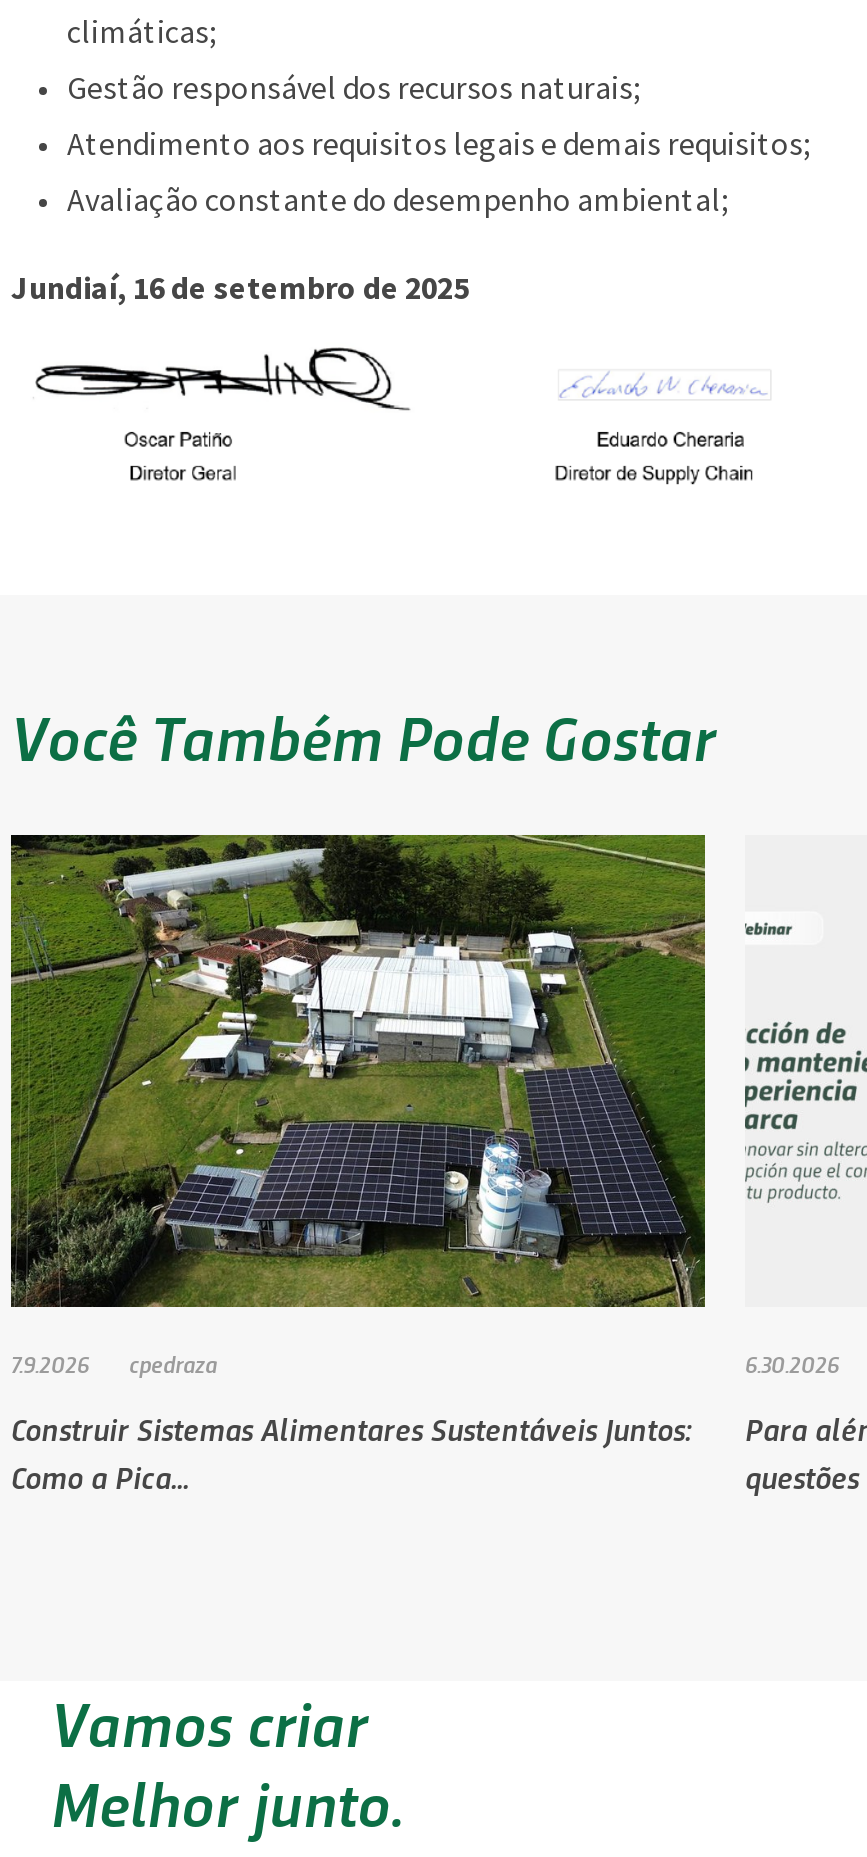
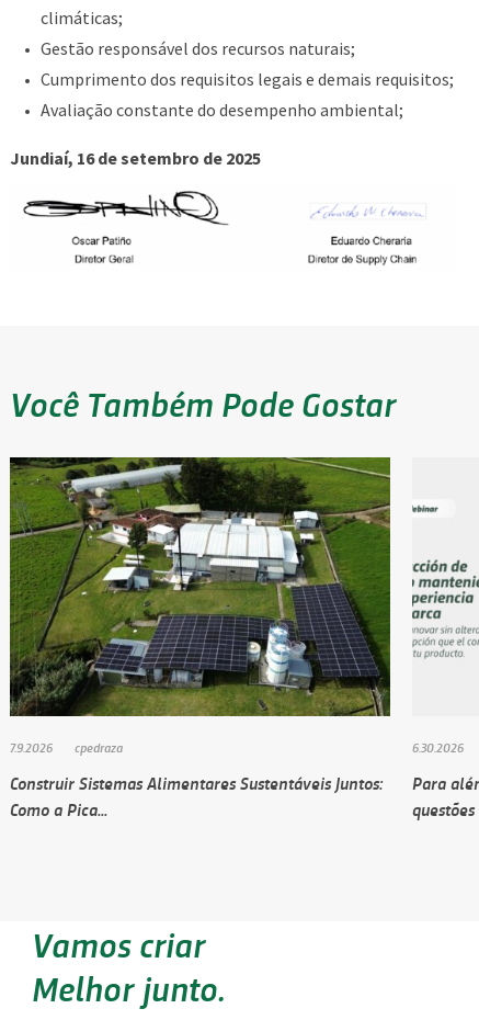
- Atendimento aos requisitos legais e demais requisitos;
+ Cumprimento dos requisitos legais e demais requisitos;
